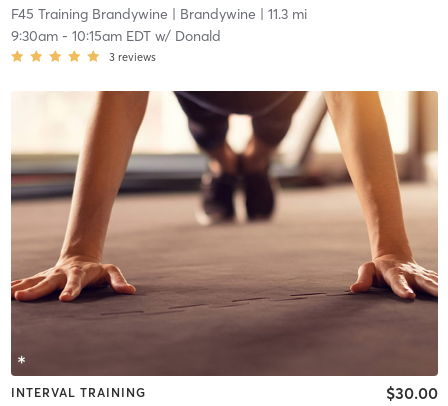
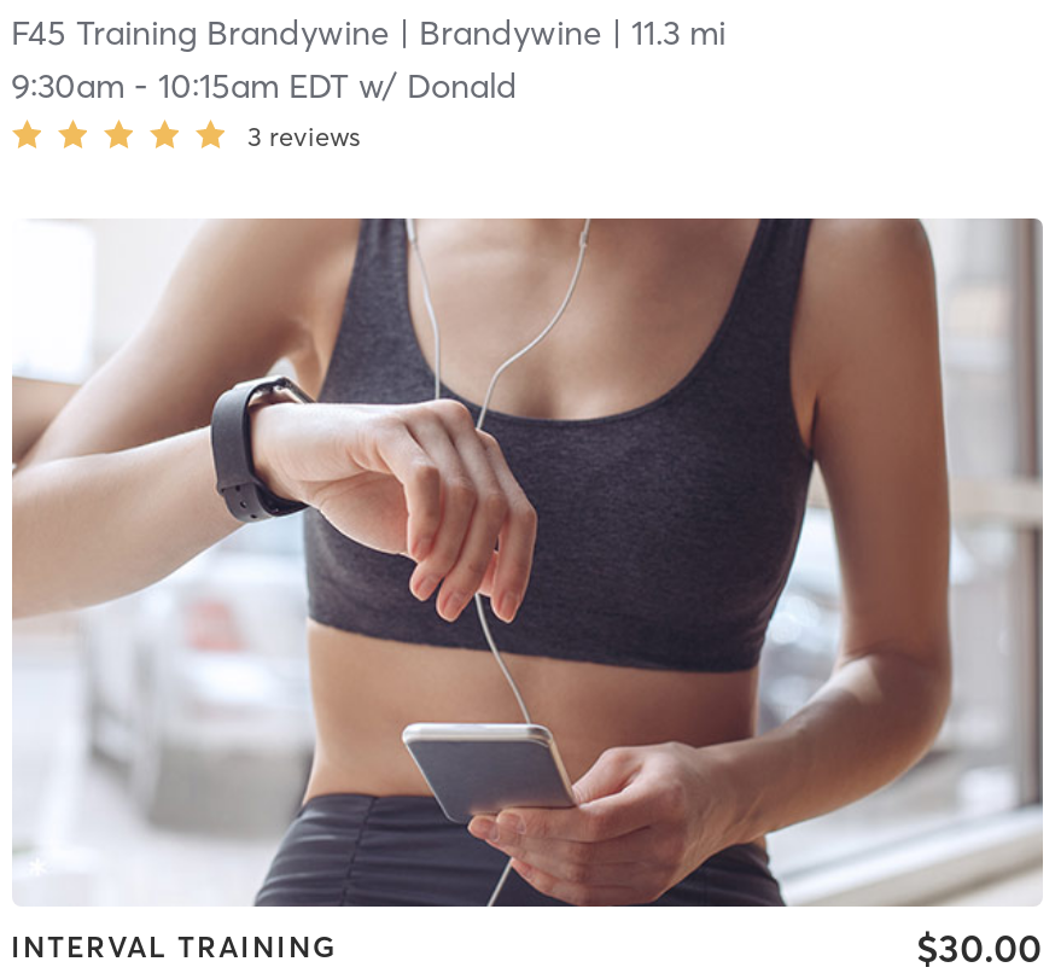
- [image]
+ [image]
